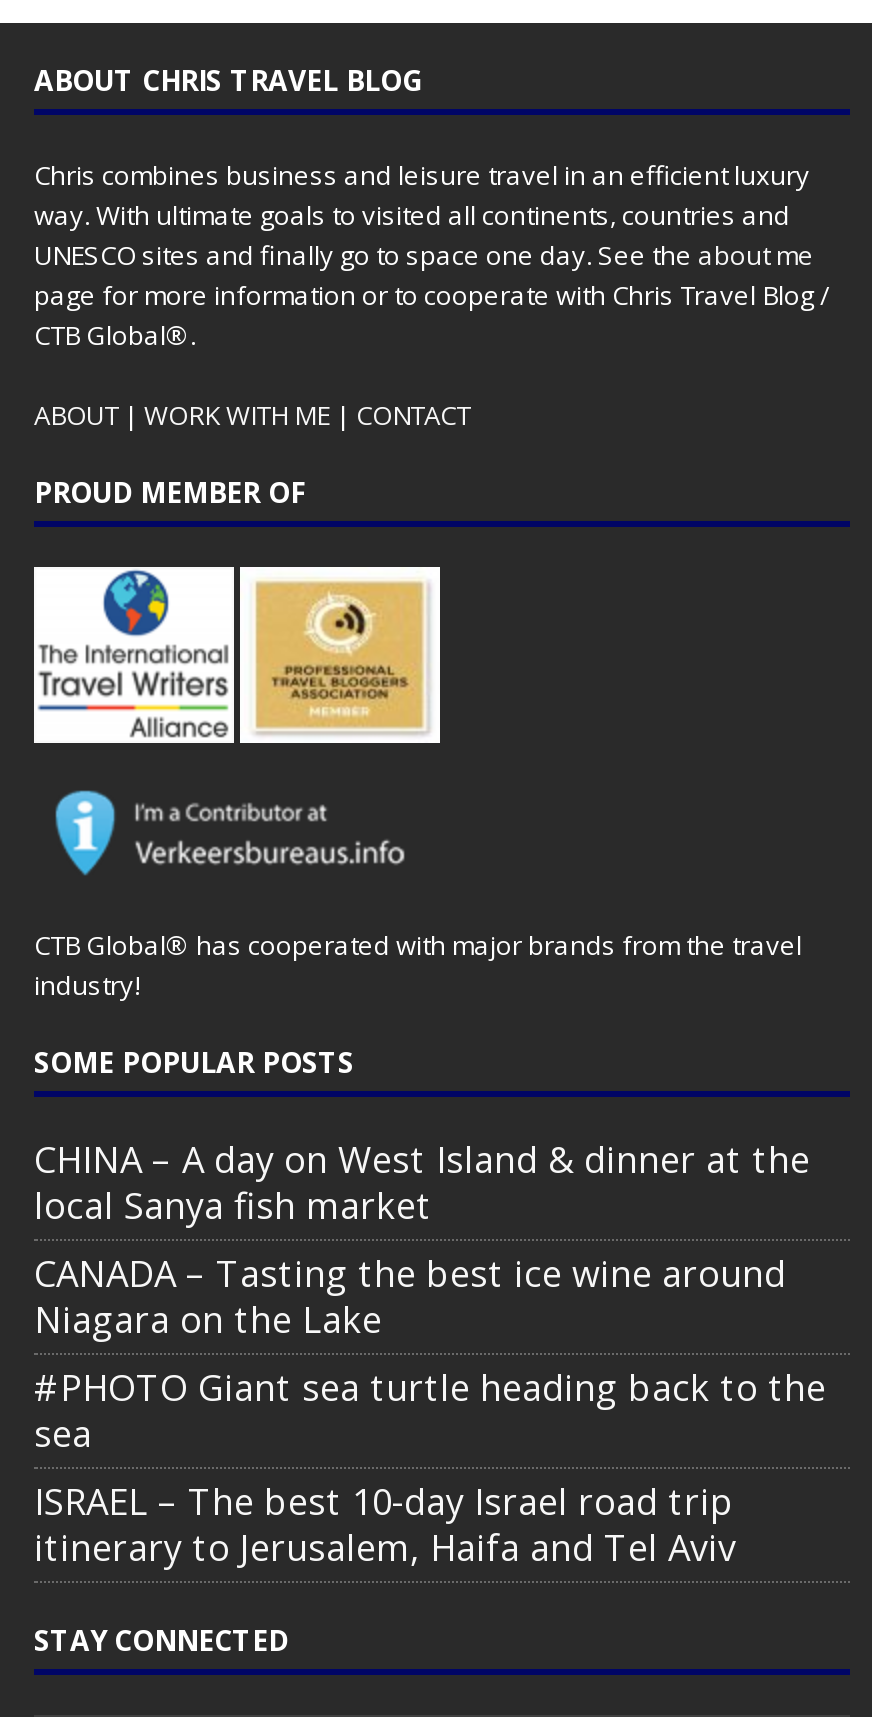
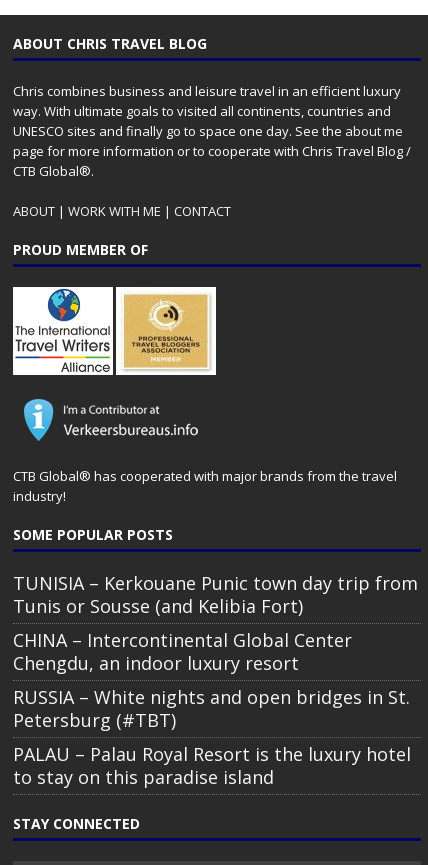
- CHINA – A day on West Island & dinner at the
- local Sanya fish market
- CANADA – Tasting the best ice wine around
- Niagara on the Lake
- #PHOTO Giant sea turtle heading back to the
- sea
- ISRAEL – The best 10-day Israel road trip
- itinerary to Jerusalem, Haifa and Tel Aviv
+ TUNISIA – Kerkouane Punic town day trip from
+ Tunis or Sousse (and Kelibia Fort)
+ CHINA – Intercontinental Global Center
+ Chengdu, an indoor luxury resort
+ RUSSIA – White nights and open bridges in St.
+ Petersburg (#TBT)
+ PALAU – Palau Royal Resort is the luxury hotel
+ to stay on this paradise island
